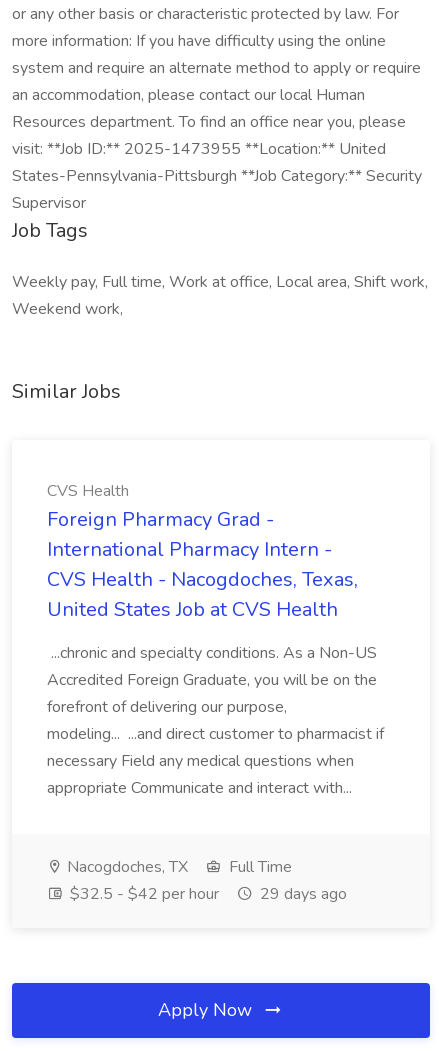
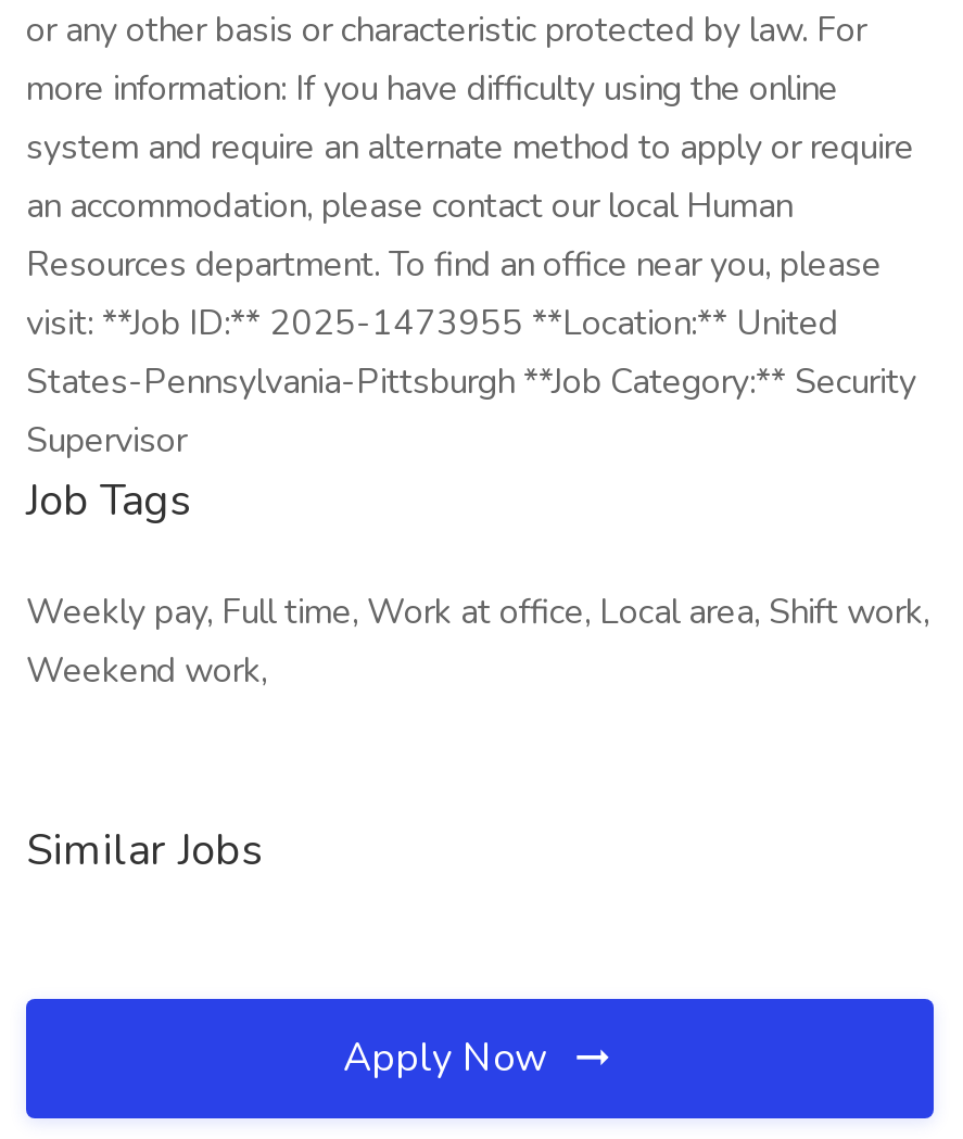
- CVS Health
- Foreign Pharmacy Grad -
- International Pharmacy Intern -
- CVS Health - Nacogdoches, Texas,
- United States Job at CVS Health
- ...chronic and specialty conditions. As a Non-US
- Accredited Foreign Graduate, you will be on the
- forefront of delivering our purpose,
- modeling... ...and direct customer to pharmacist if
- necessary Field any medical questions when
- appropriate Communicate and interact with...

- Nacogdoches, TX
- Full Time
- $32.5 - $42 per hour
- 29 days ago
